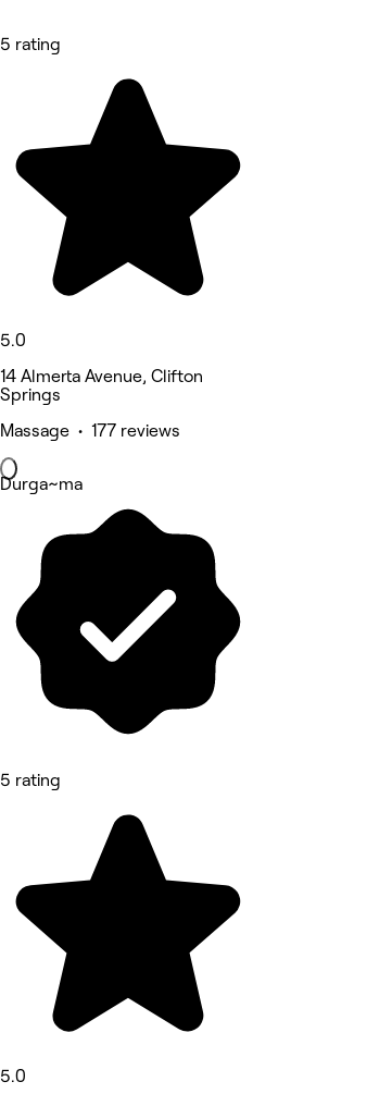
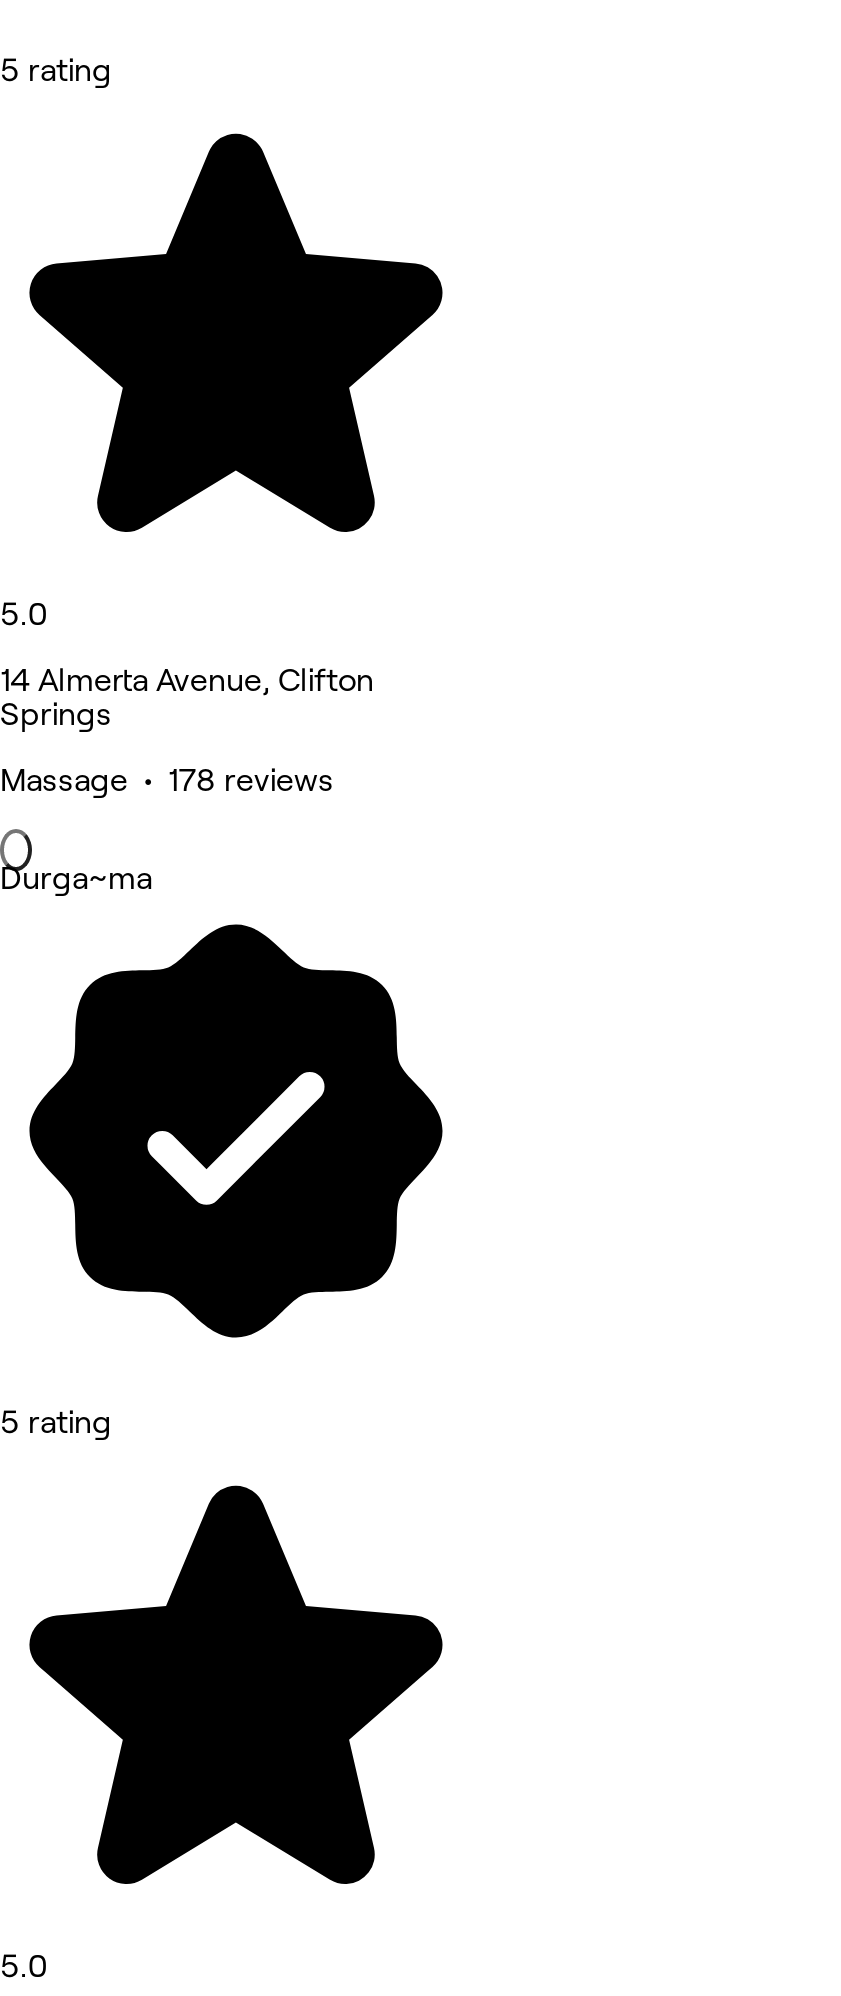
- Massage • 177 reviews
+ Massage • 178 reviews
